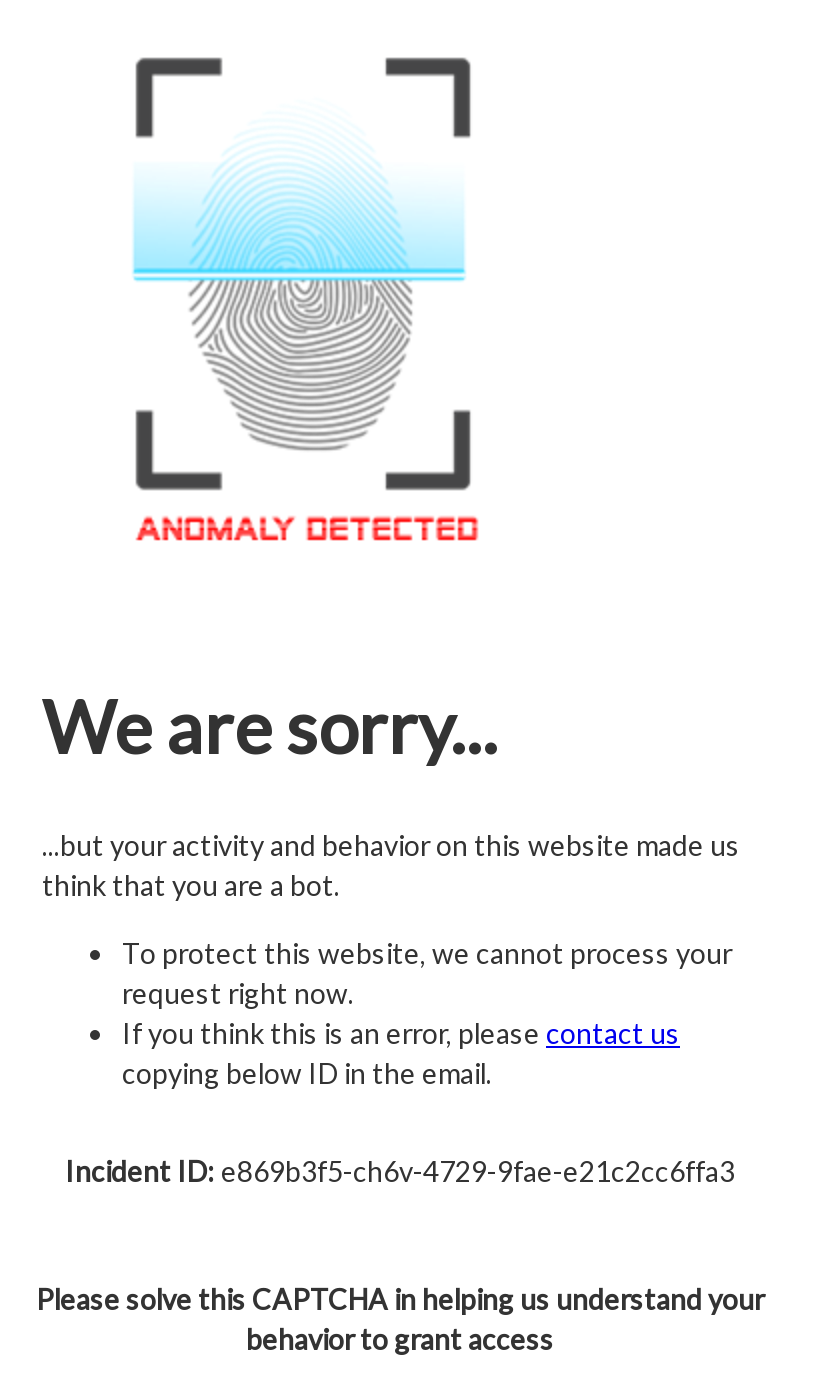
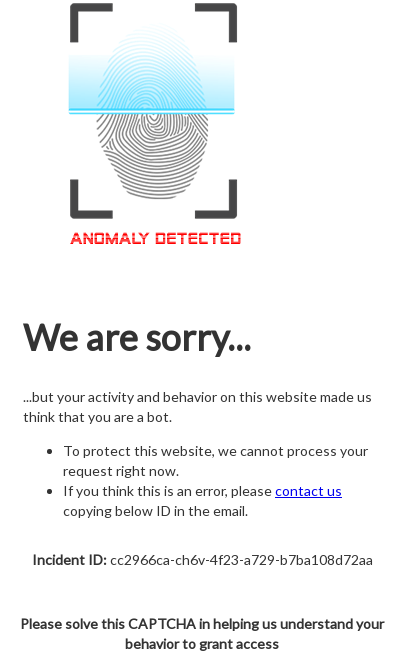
- Incident ID: e869b3f5-ch6v-4729-9fae-e21c2cc6ffa3
+ Incident ID: cc2966ca-ch6v-4f23-a729-b7ba108d72aa
